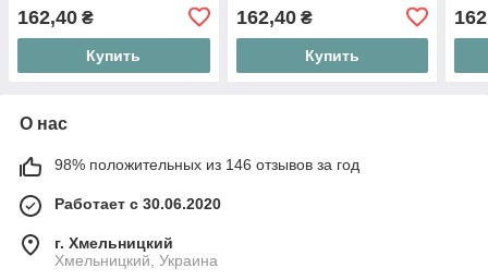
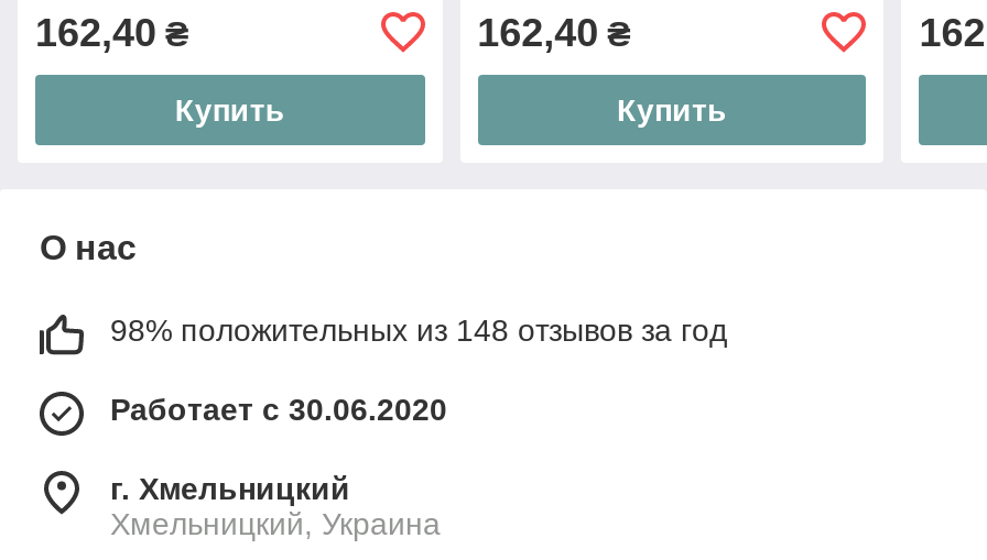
- 98% положительных из 146 отзывов за год
+ 98% положительных из 148 отзывов за год
